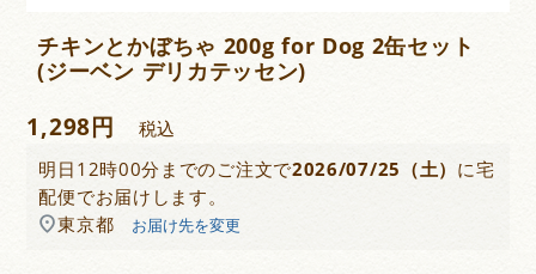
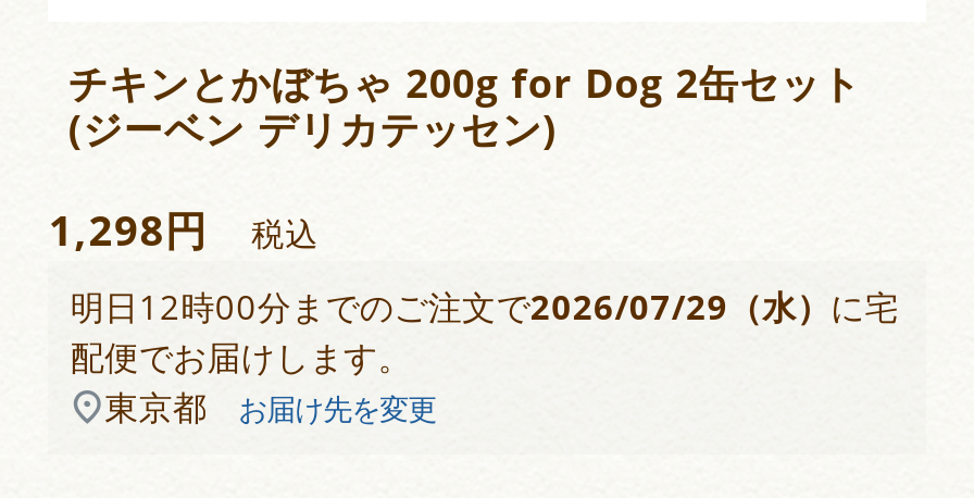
- 明日12時00分までのご注文で2026/07/25（土）に宅
+ 明日12時00分までのご注文で2026/07/29（水）に宅
